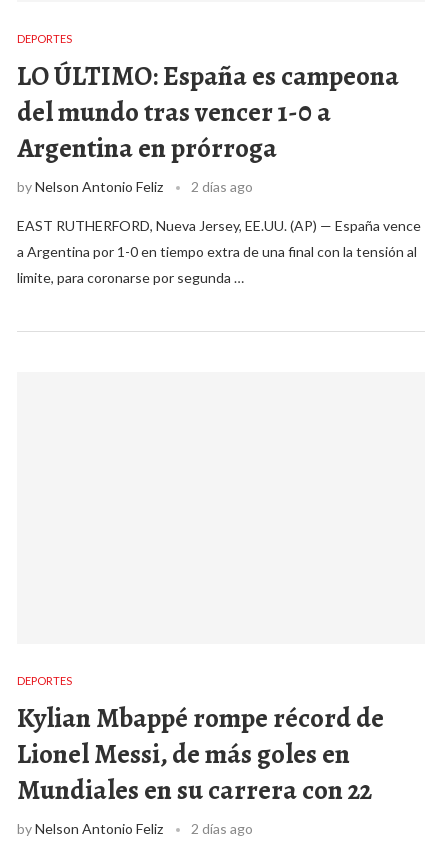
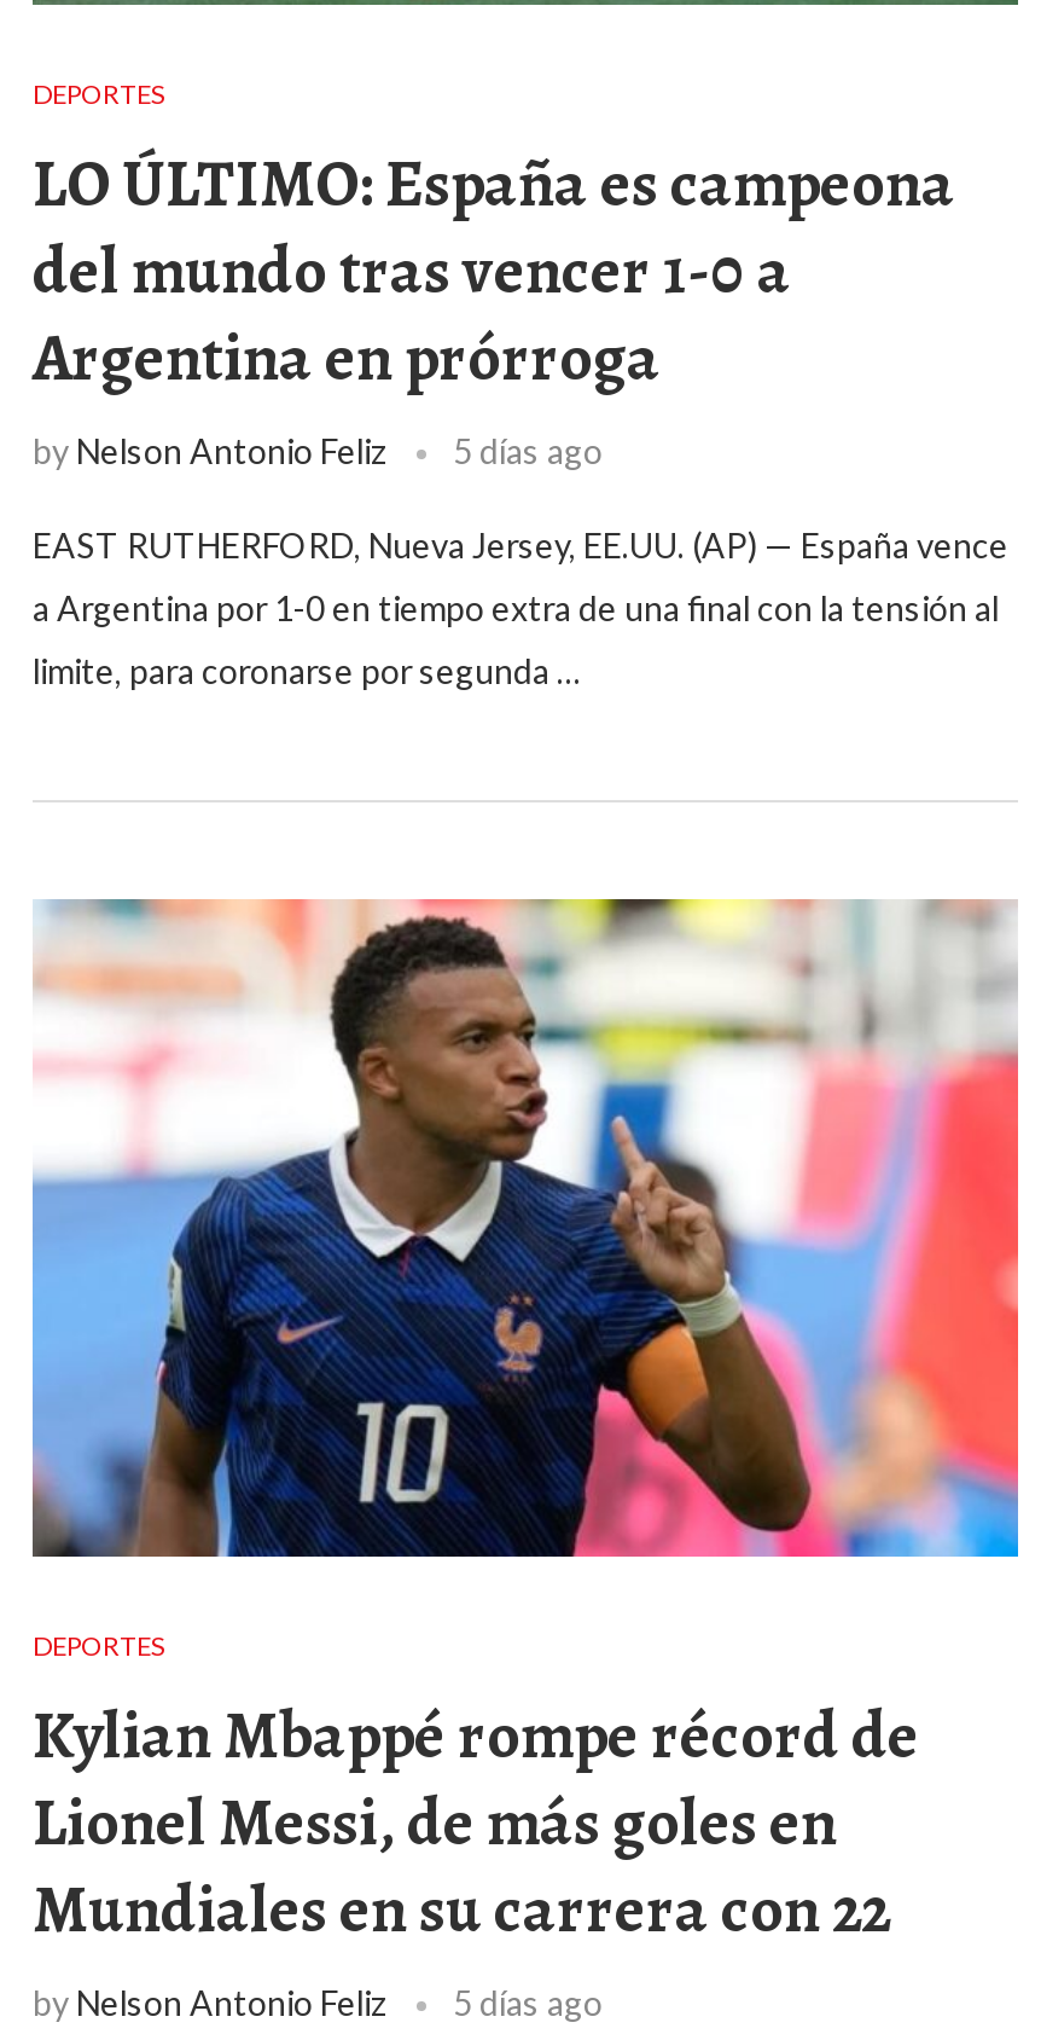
- by Nelson Antonio Feliz 2 días ago
+ by Nelson Antonio Feliz 5 días ago

+ [image]

- by Nelson Antonio Feliz 2 días ago
+ by Nelson Antonio Feliz 5 días ago
